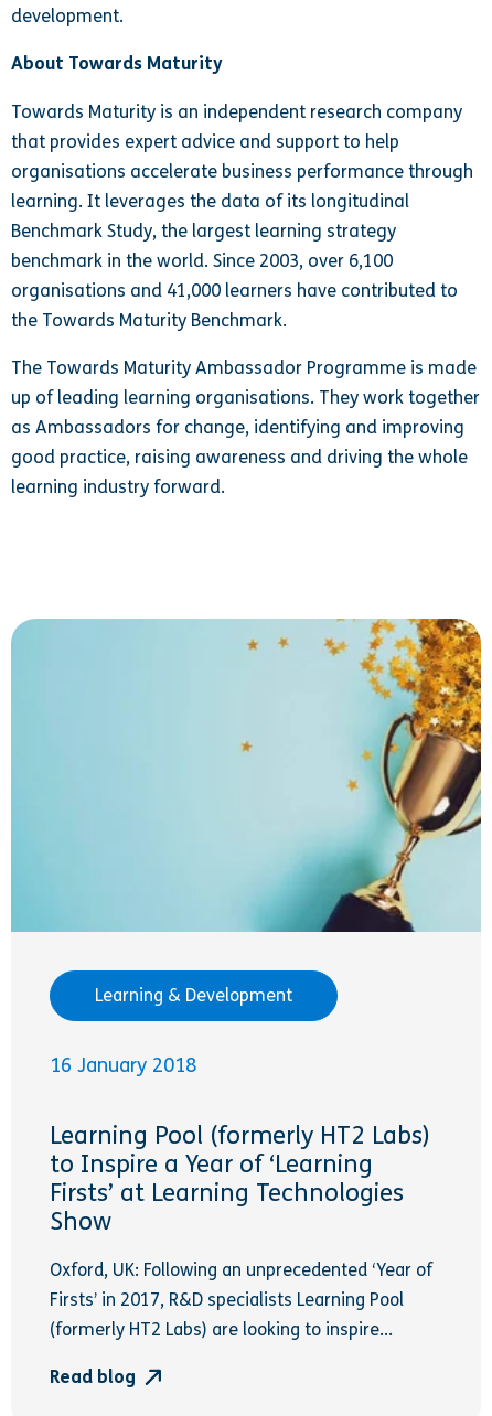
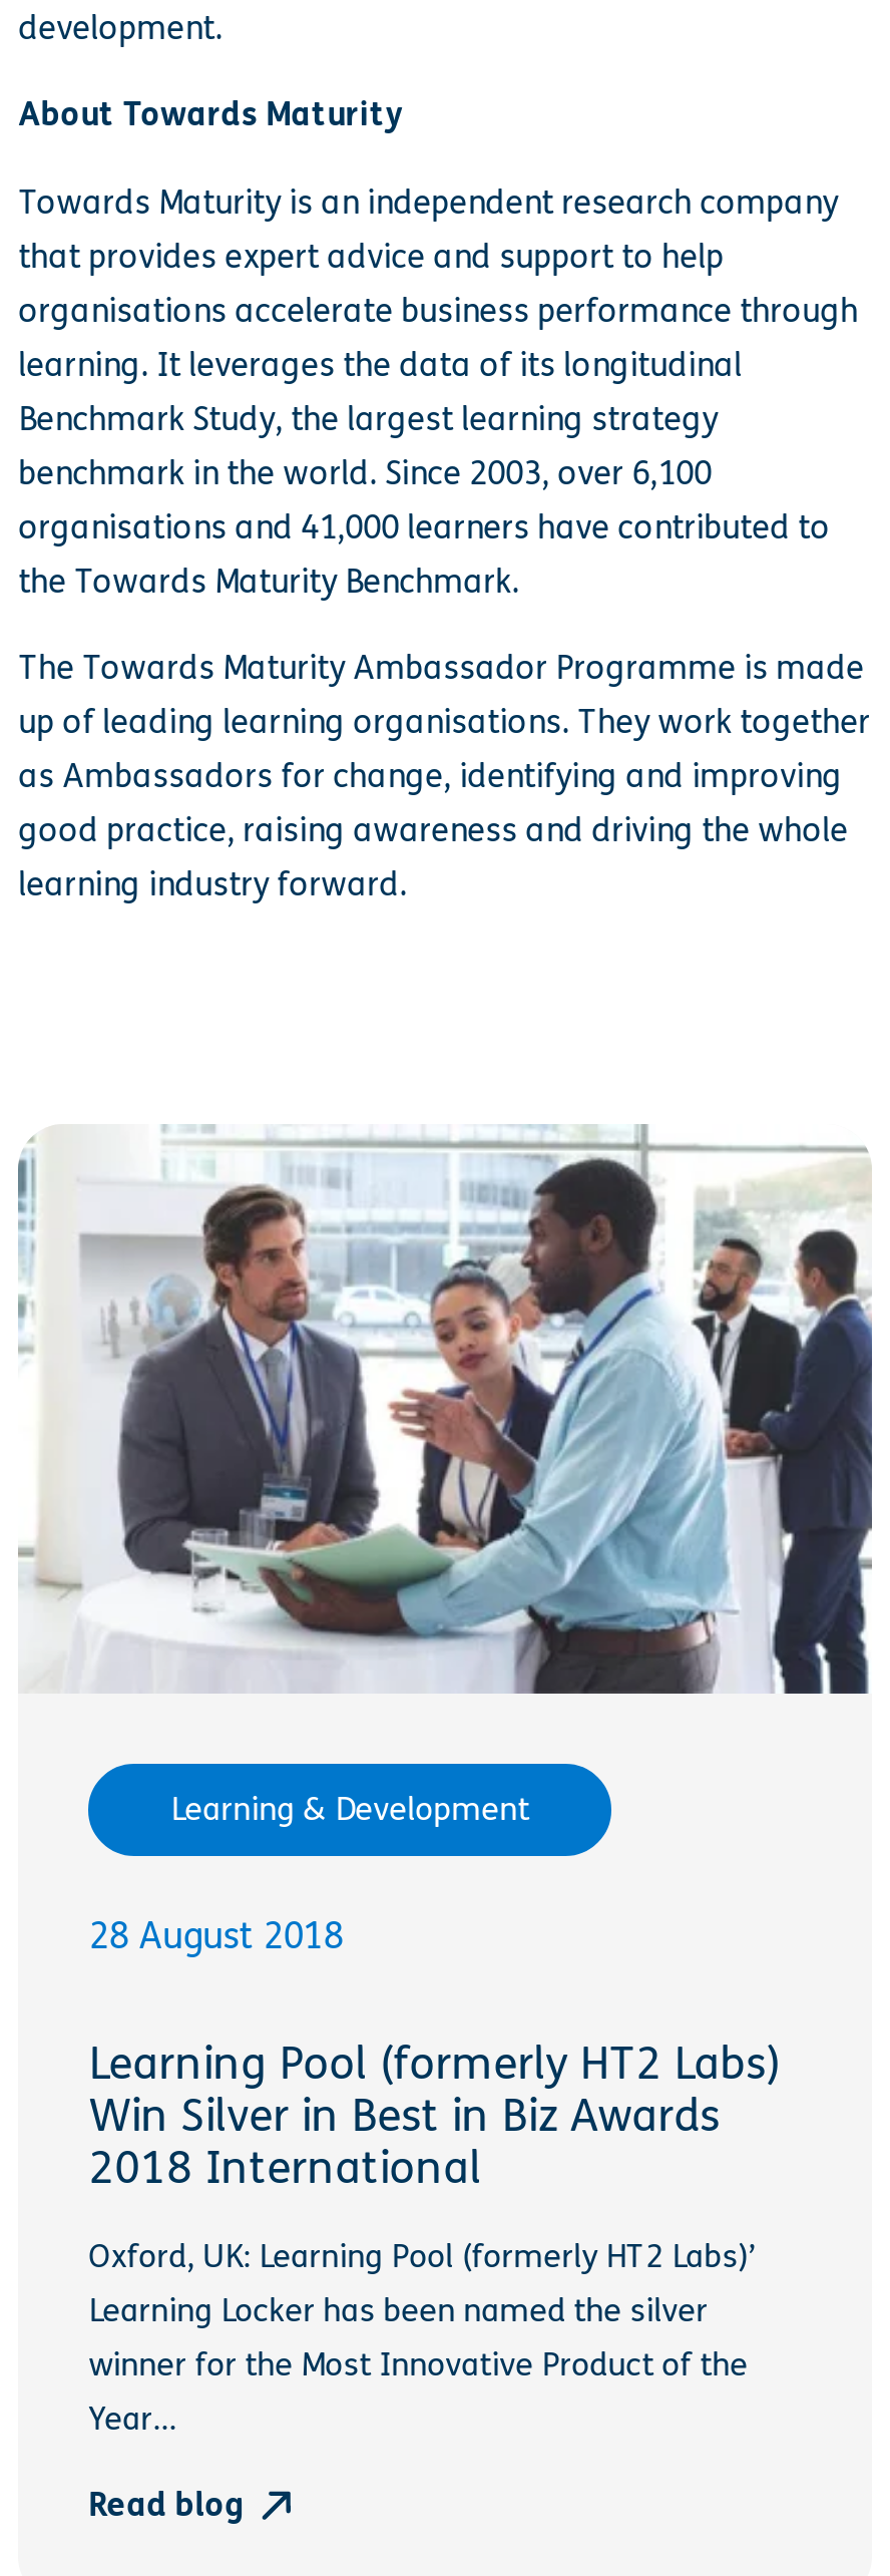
- [image]
+ [image]

- 16 January 2018
+ 28 August 2018

- to Inspire a Year of ‘Learning
- Firsts’ at Learning Technologies
- Show
+ Win Silver in Best in Biz Awards
+ 2018 International

- Oxford, UK: Following an unprecedented ‘Year of
- Firsts’ in 2017, R&D specialists Learning Pool
- (formerly HT2 Labs) are looking to inspire...
+ Oxford, UK: Learning Pool (formerly HT2 Labs)’
+ Learning Locker has been named the silver
+ winner for the Most Innovative Product of the
+ Year...
